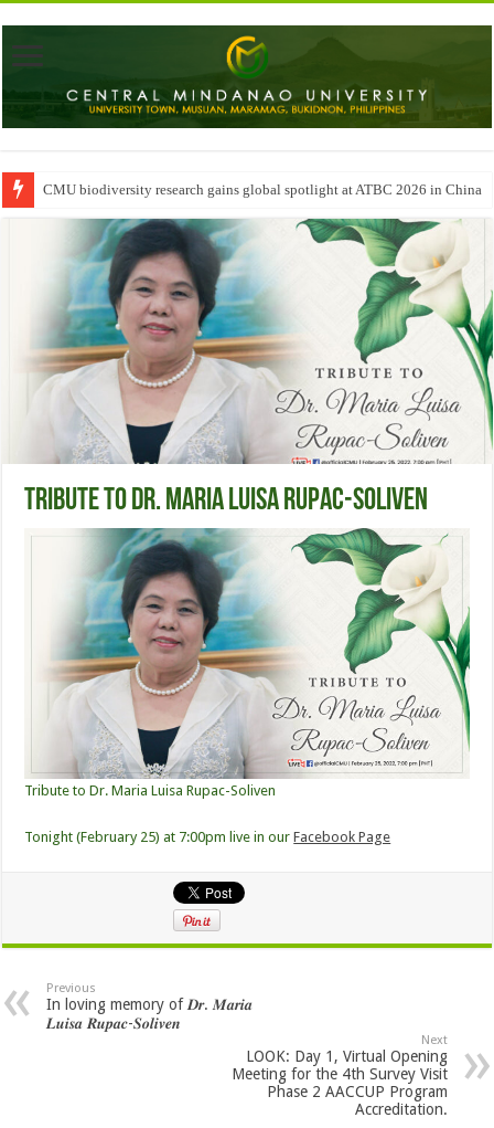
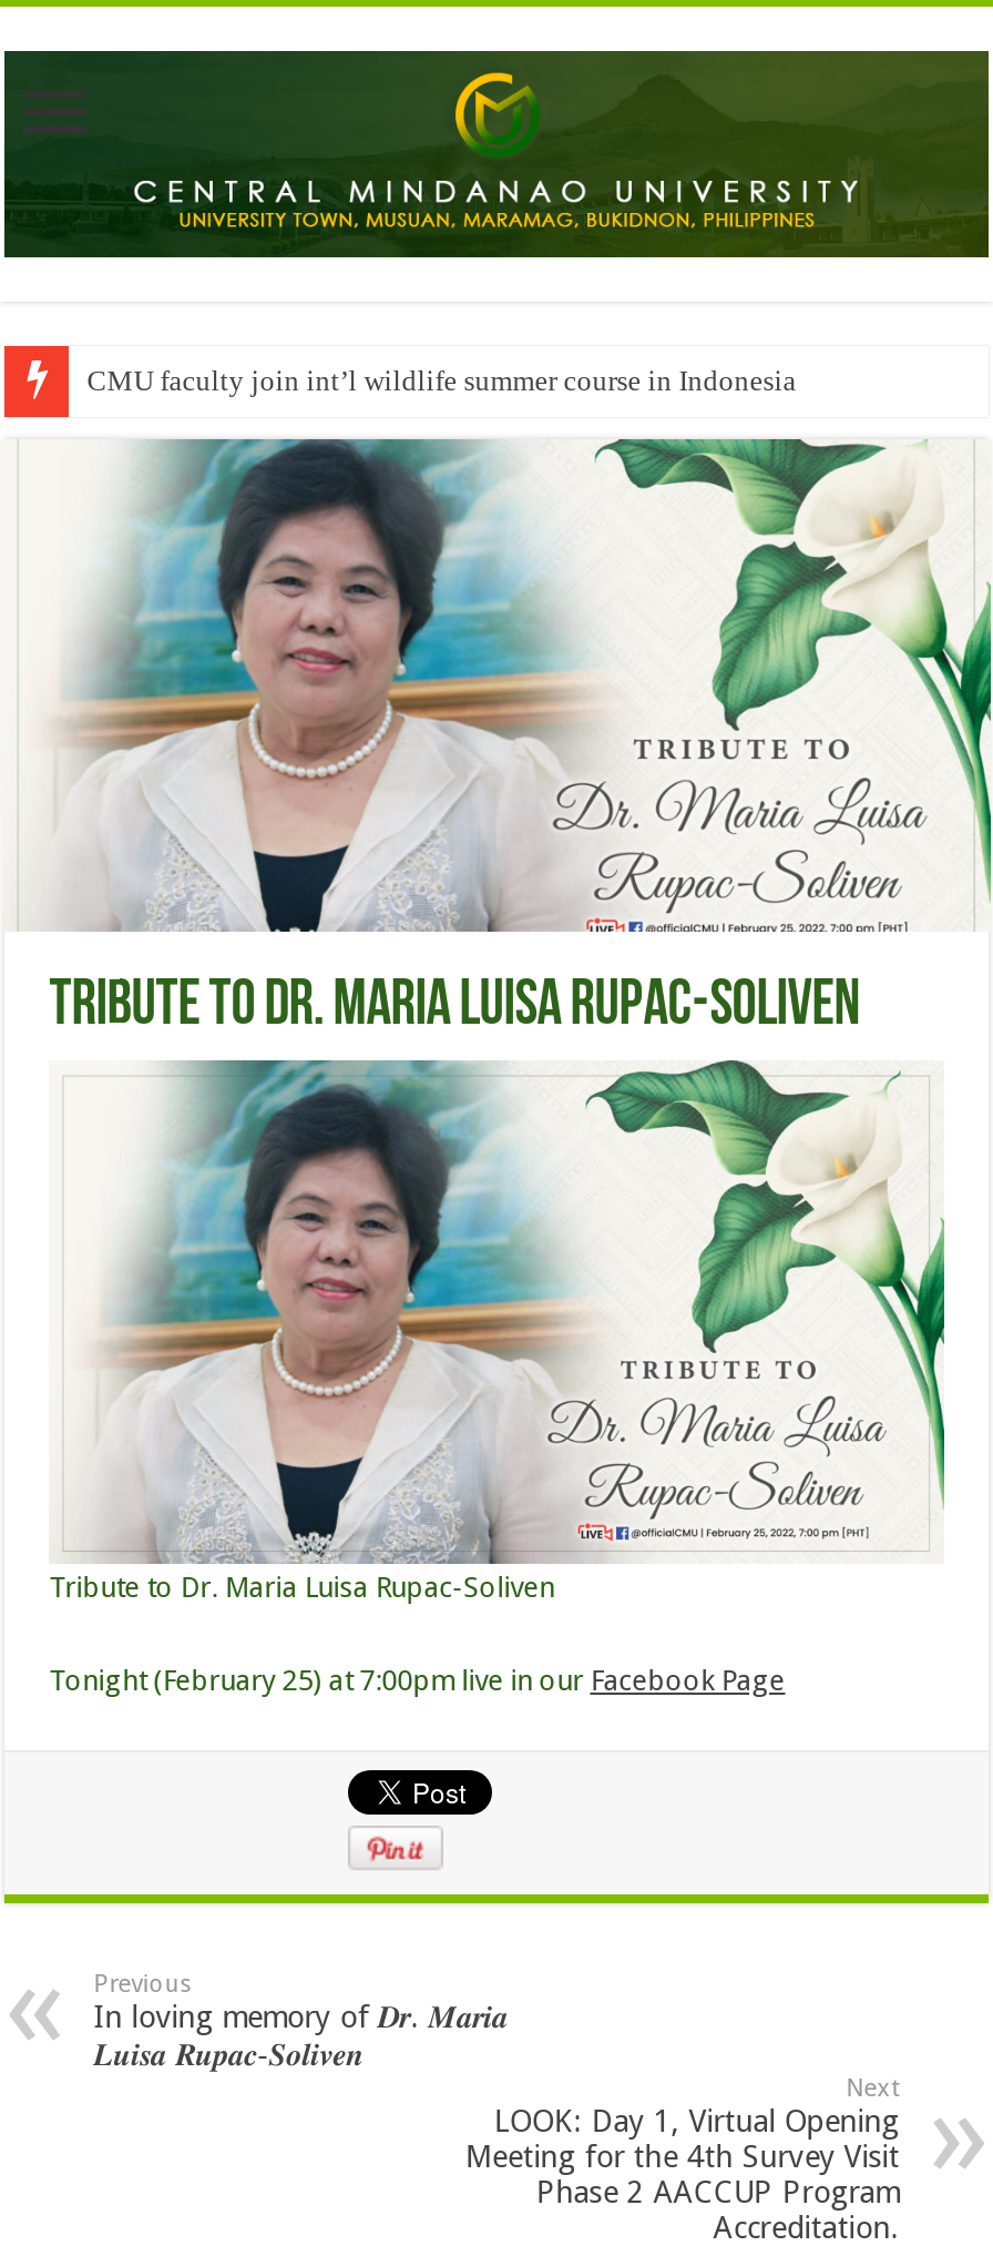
- CMU biodiversity research gains global spotlight at ATBC 2026 in China
+ CMU faculty join int’l wildlife summer course in Indonesia
